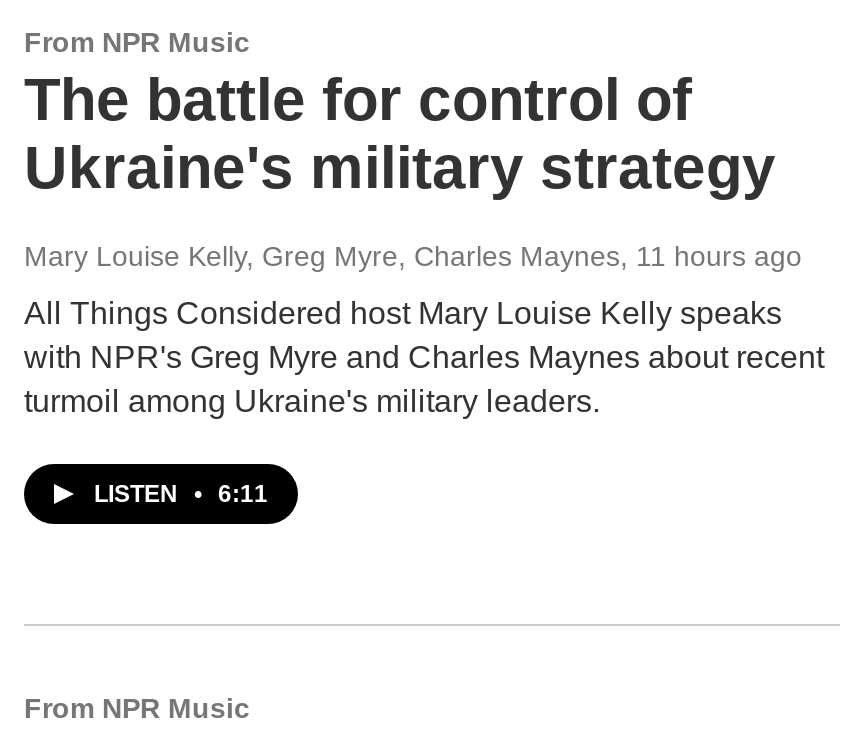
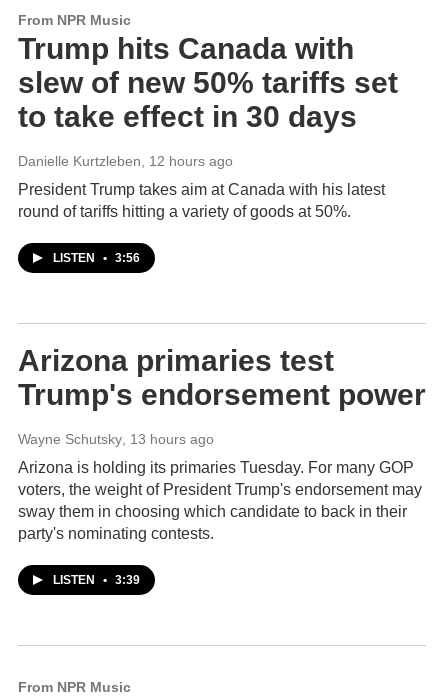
- The battle for control of
- Ukraine's military strategy
- Mary Louise Kelly, Greg Myre, Charles Maynes, 11 hours ago
- All Things Considered host Mary Louise Kelly speaks
- with NPR's Greg Myre and Charles Maynes about recent
- turmoil among Ukraine's military leaders.
- LISTEN • 6:11
+ Trump hits Canada with
+ slew of new 50% tariffs set
+ to take effect in 30 days
+ Danielle Kurtzleben, 12 hours ago
+ President Trump takes aim at Canada with his latest
+ round of tariffs hitting a variety of goods at 50%.
+ LISTEN • 3:56
+ Arizona primaries test
+ Trump's endorsement power
+ Wayne Schutsky, 13 hours ago
+ Arizona is holding its primaries Tuesday. For many GOP
+ voters, the weight of President Trump's endorsement may
+ sway them in choosing which candidate to back in their
+ party's nominating contests.
+ LISTEN • 3:39
